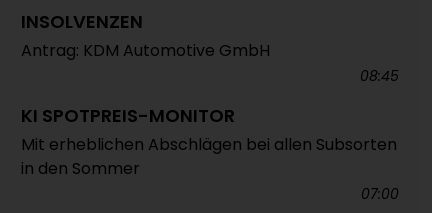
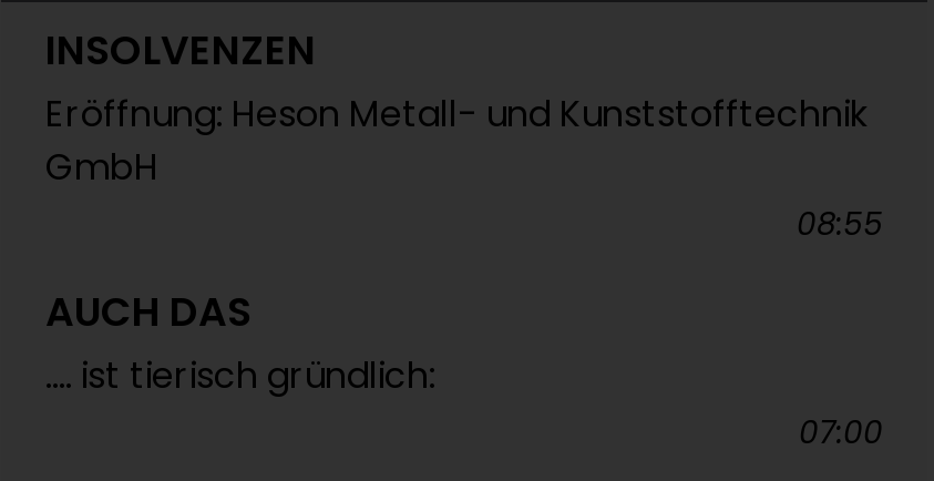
- Antrag: KDM Automotive GmbH
- 08:45
+ Eröffnung: Heson Metall- und Kunststofftechnik
+ GmbH
+ 08:55

- KI SPOTPREIS-MONITOR
- Mit erheblichen Abschlägen bei allen Subsorten
- in den Sommer
+ AUCH DAS
+ .... ist tierisch gründlich:
